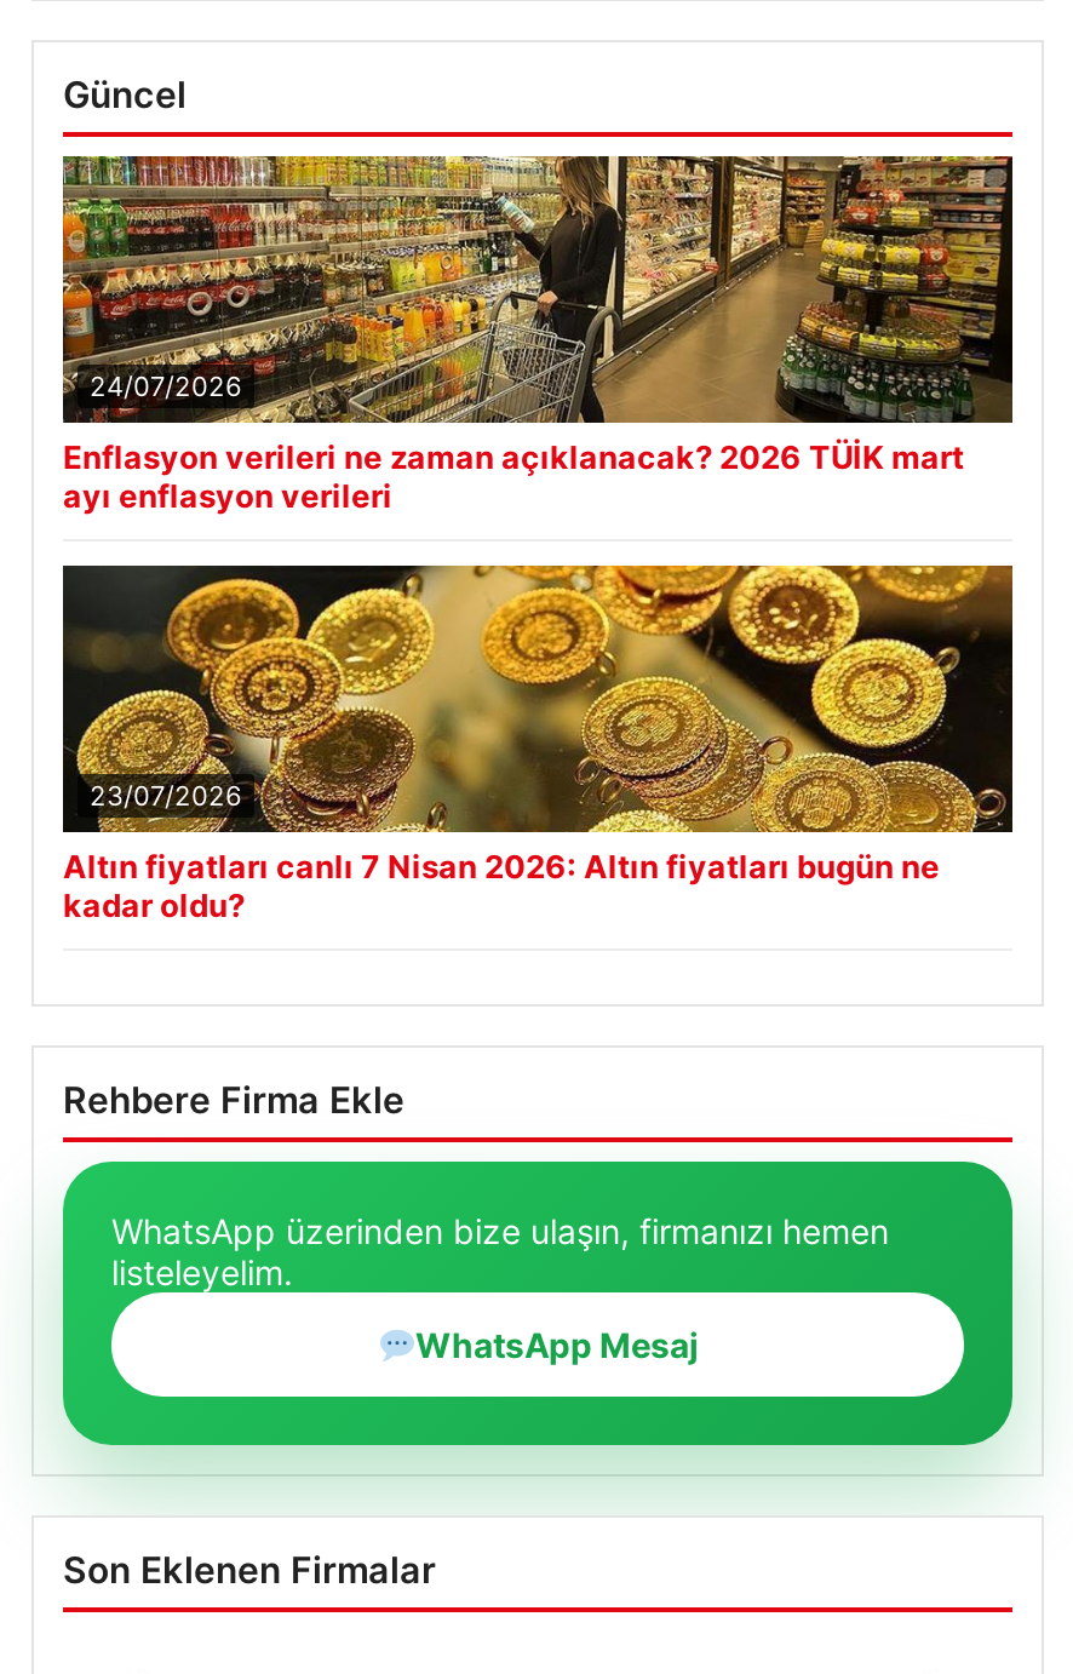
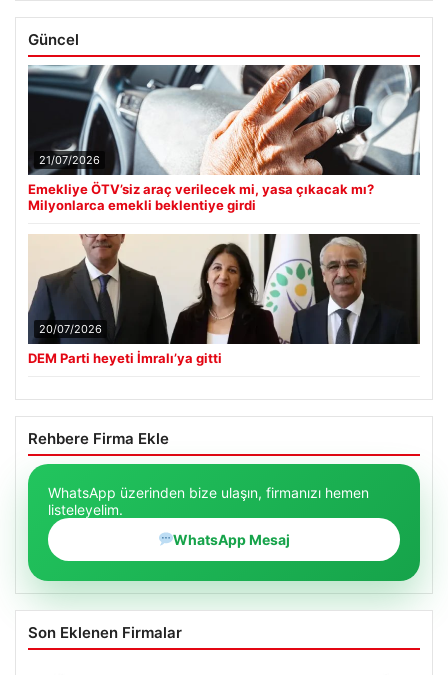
- [image]
- 24/07/2026
+ [image]
+ 21/07/2026

- Enflasyon verileri ne zaman açıklanacak? 2026 TÜİK mart
- ayı enflasyon verileri
+ Emekliye ÖTV’siz araç verilecek mi, yasa çıkacak mı?
+ Milyonlarca emekli beklentiye girdi

- [image]
- 23/07/2026
+ [image]
+ 20/07/2026

- Altın fiyatları canlı 7 Nisan 2026: Altın fiyatları bugün ne
- kadar oldu?
+ DEM Parti heyeti İmralı’ya gitti
